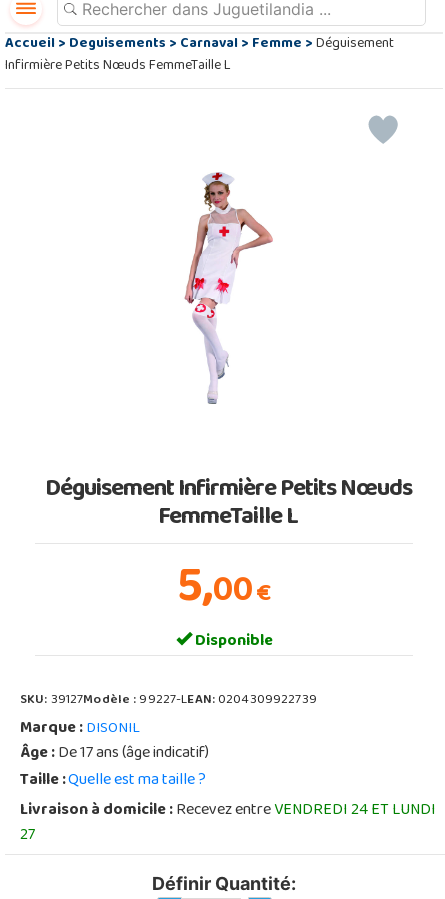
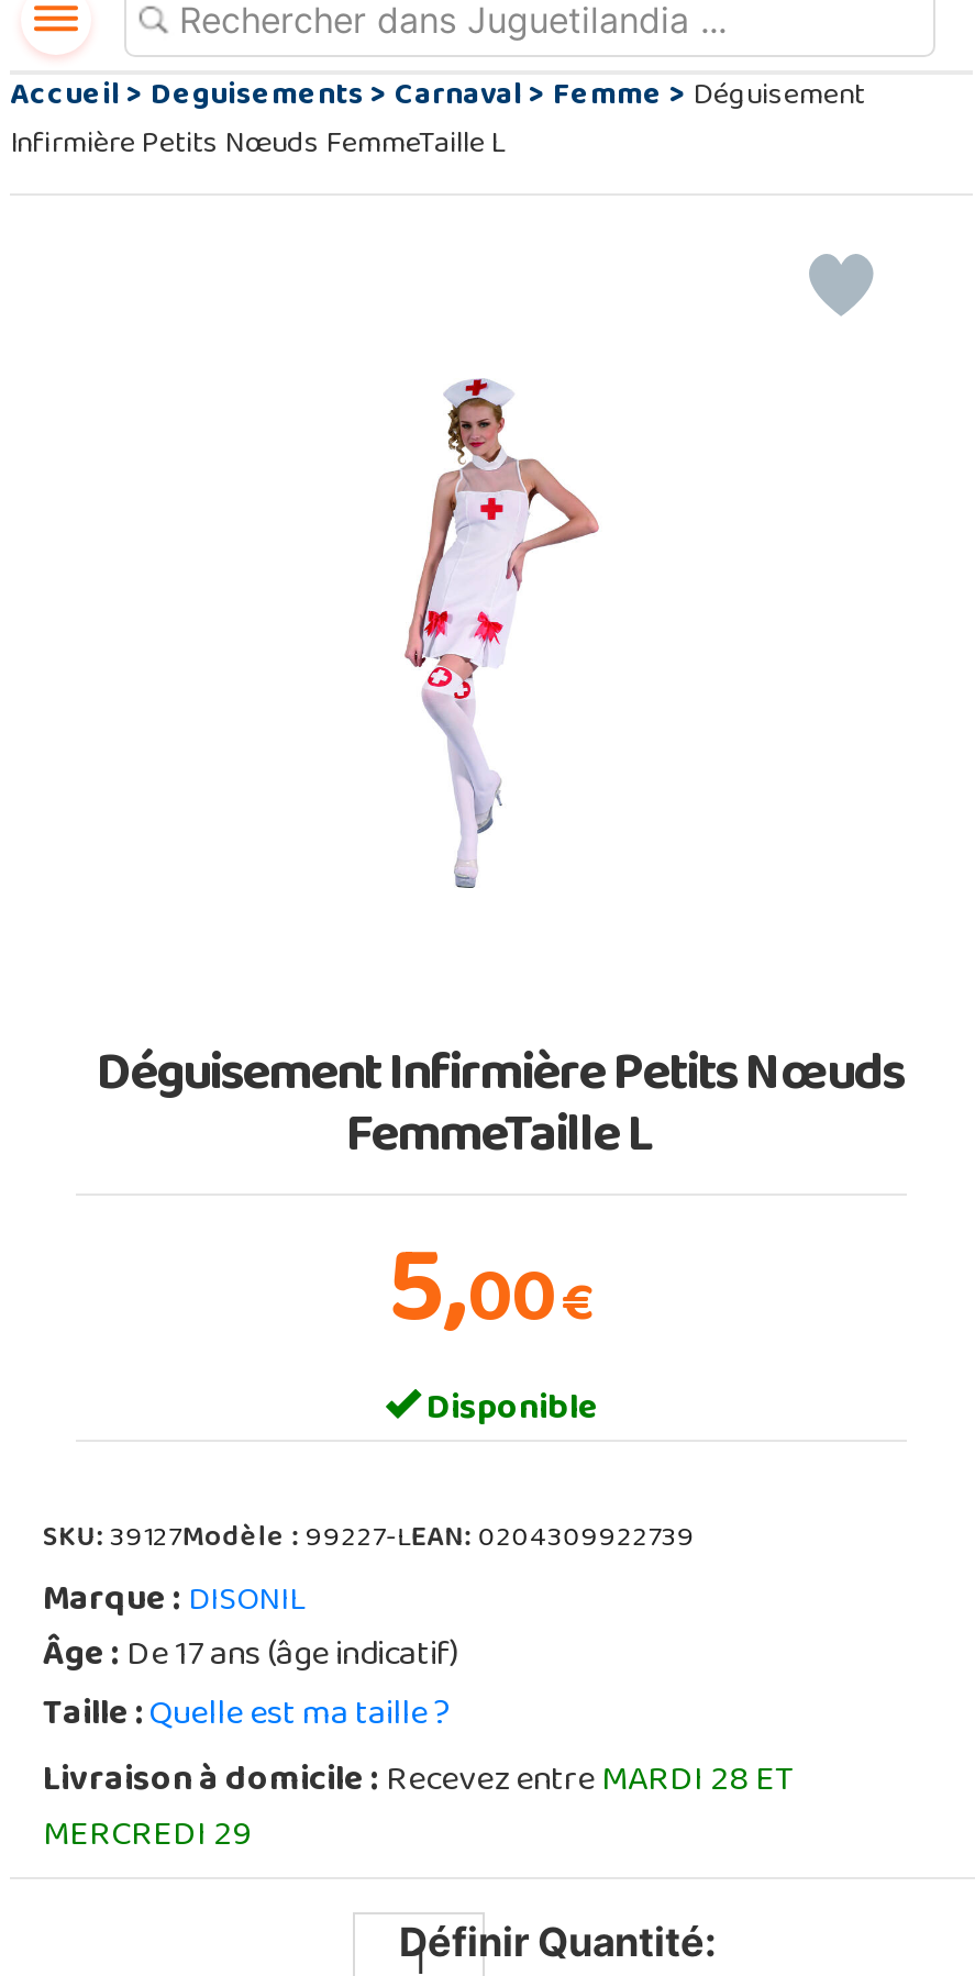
- Livraison à domicile : Recevez entreVENDREDI 24 ET LUNDI
- 27
+ Livraison à domicile : Recevez entreMARDI 28 ET
+ MERCREDI 29
